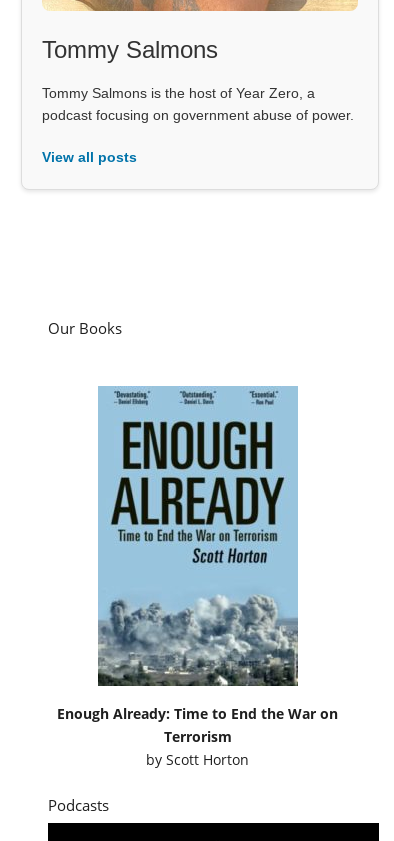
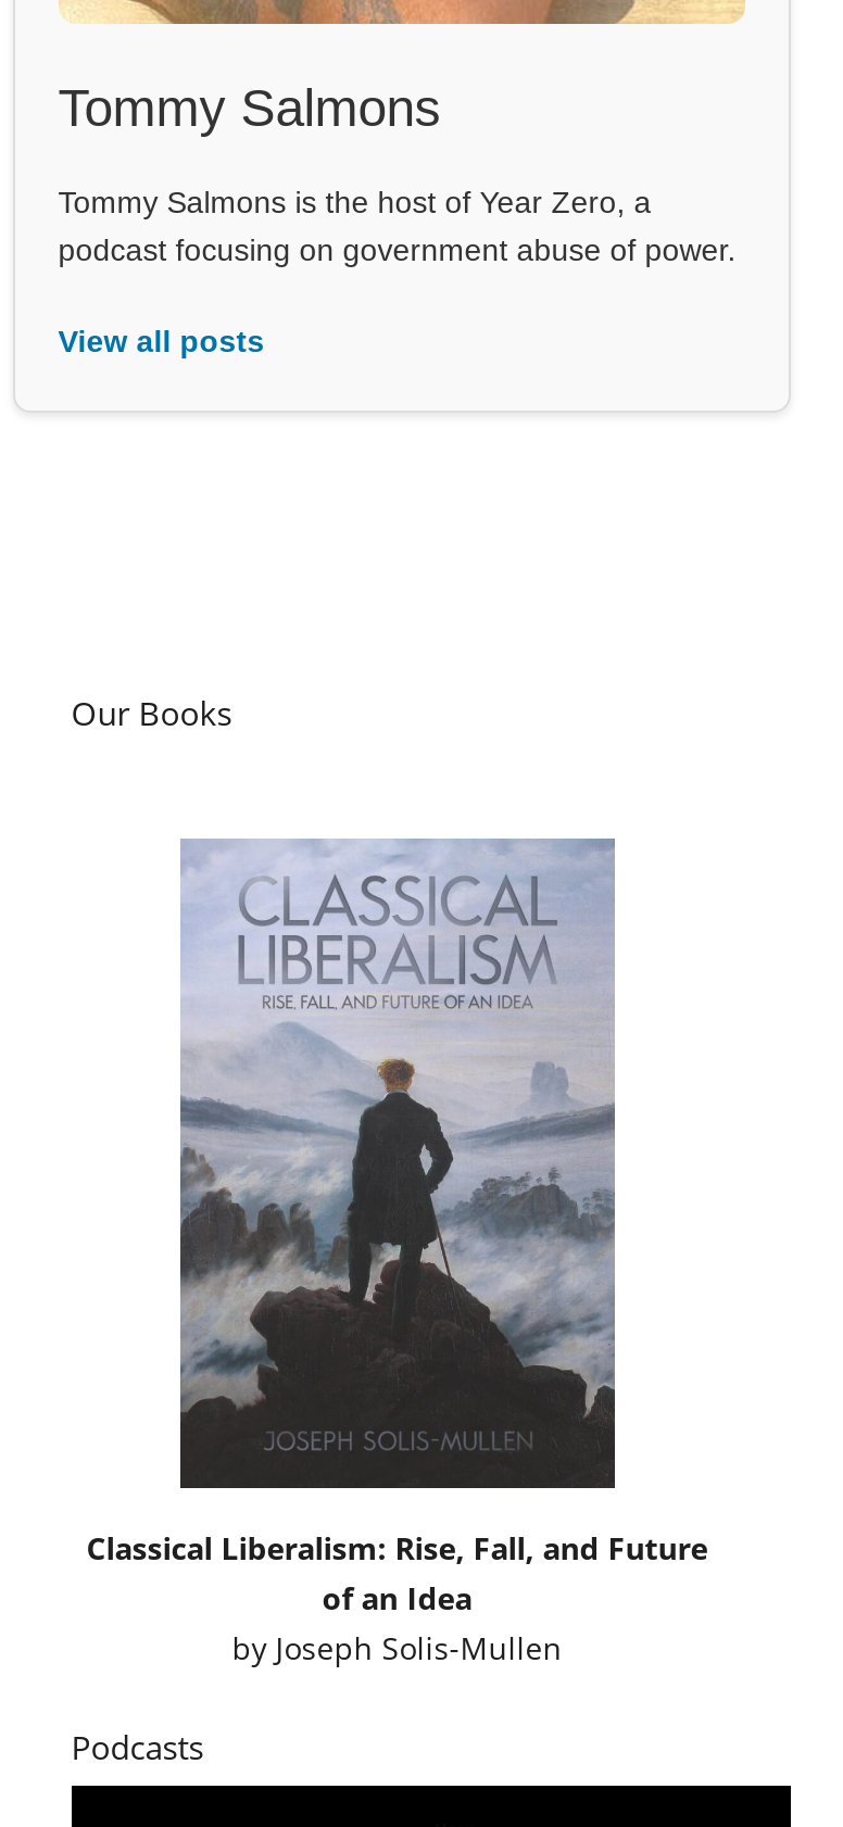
- [image]
- Enough Already: Time to End the War on
- Terrorism
- by Scott Horton
+ [image]
+ Classical Liberalism: Rise, Fall, and Future
+ of an Idea
+ by Joseph Solis-Mullen
